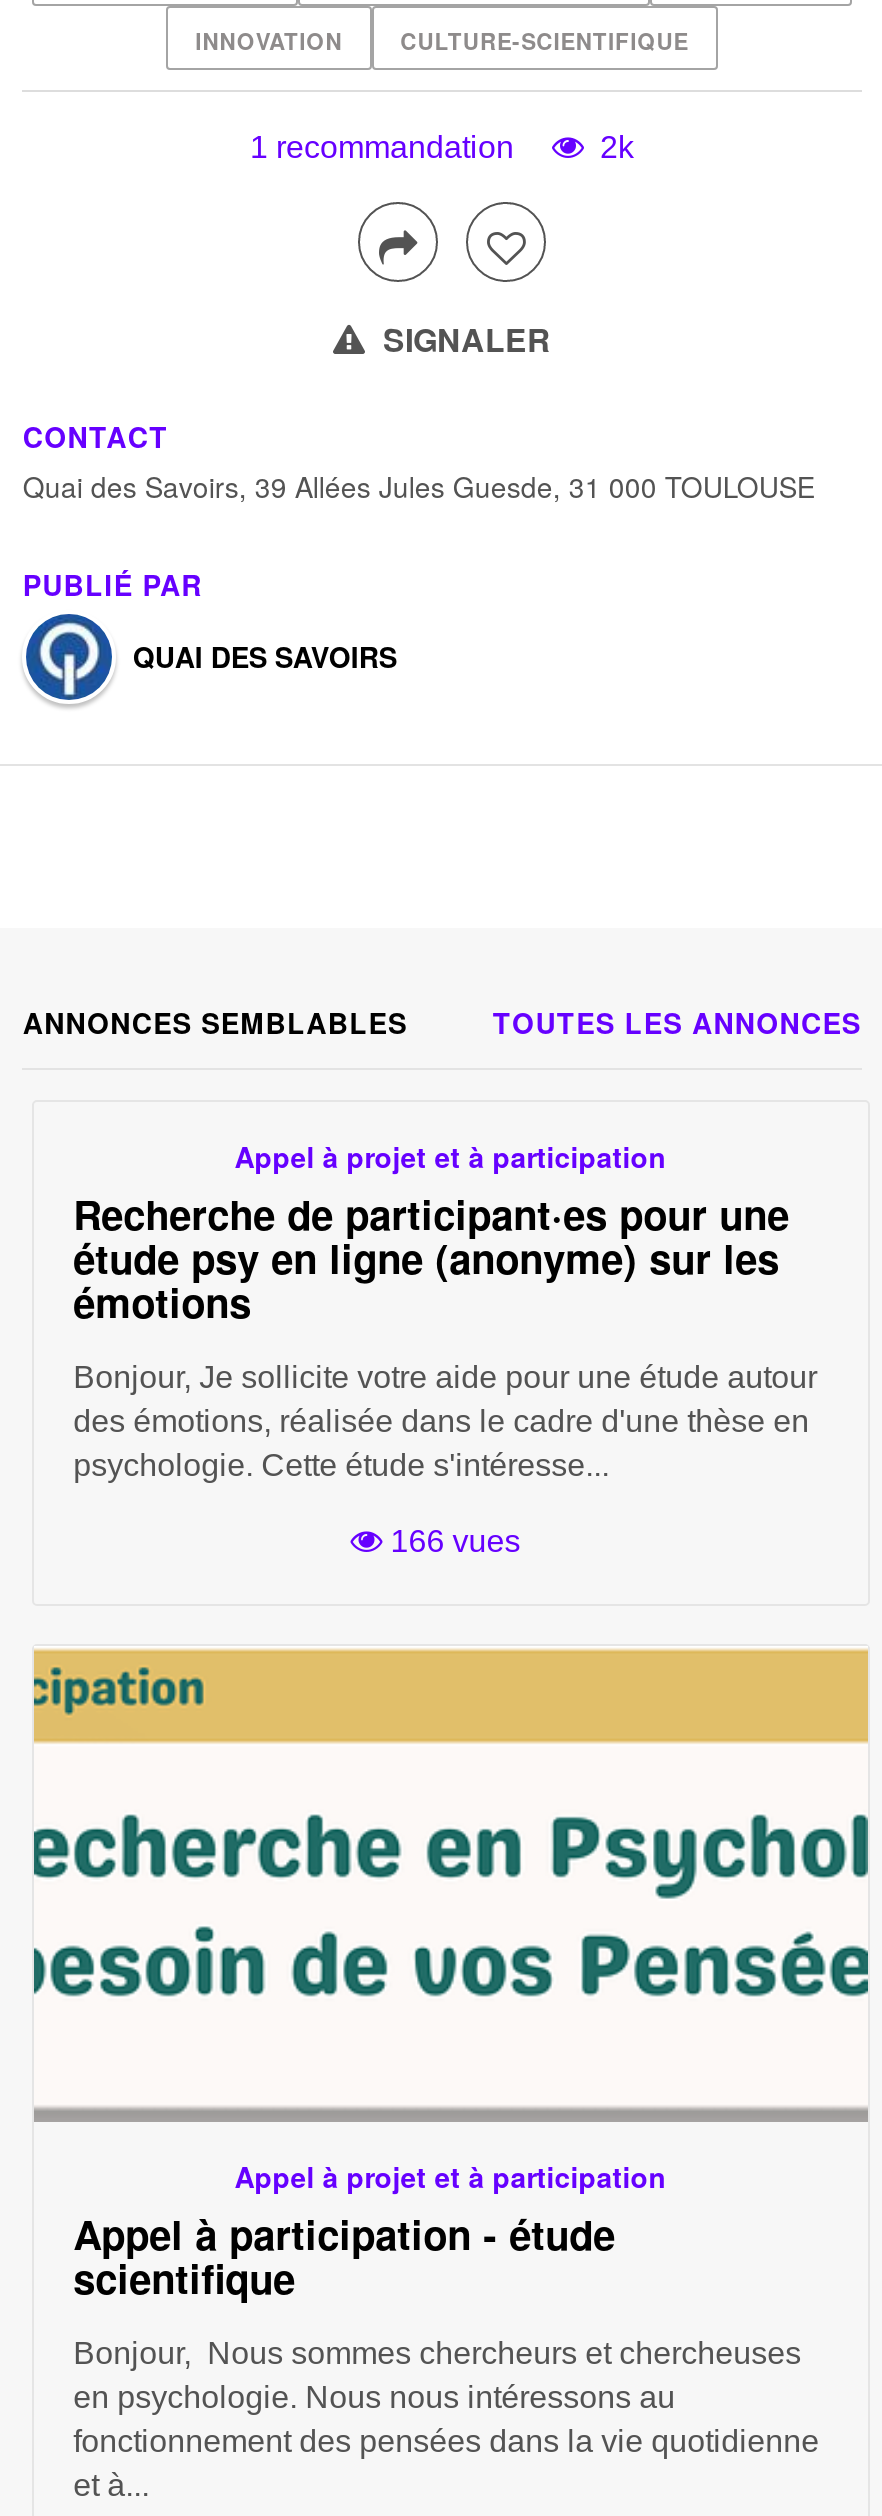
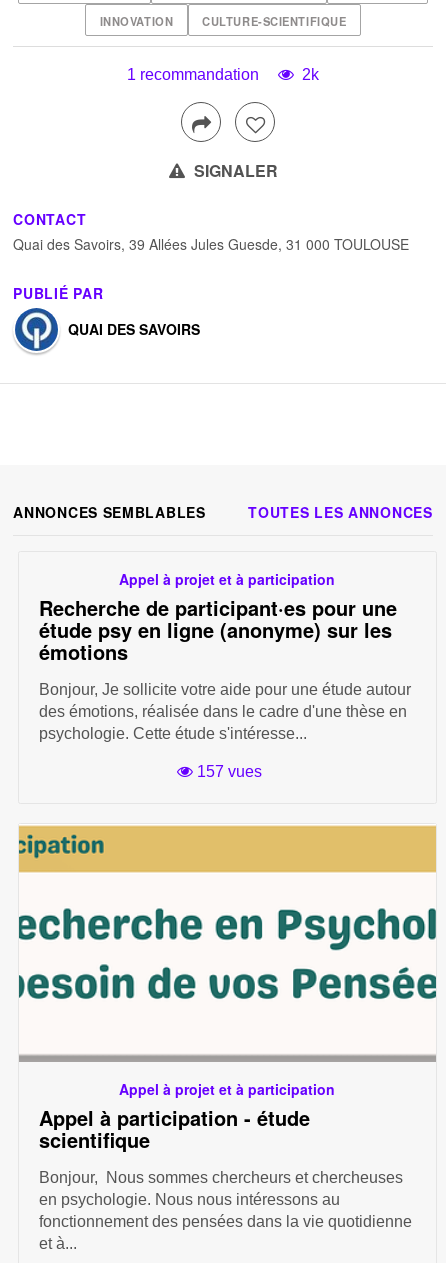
- 166 vues
+ 157 vues
